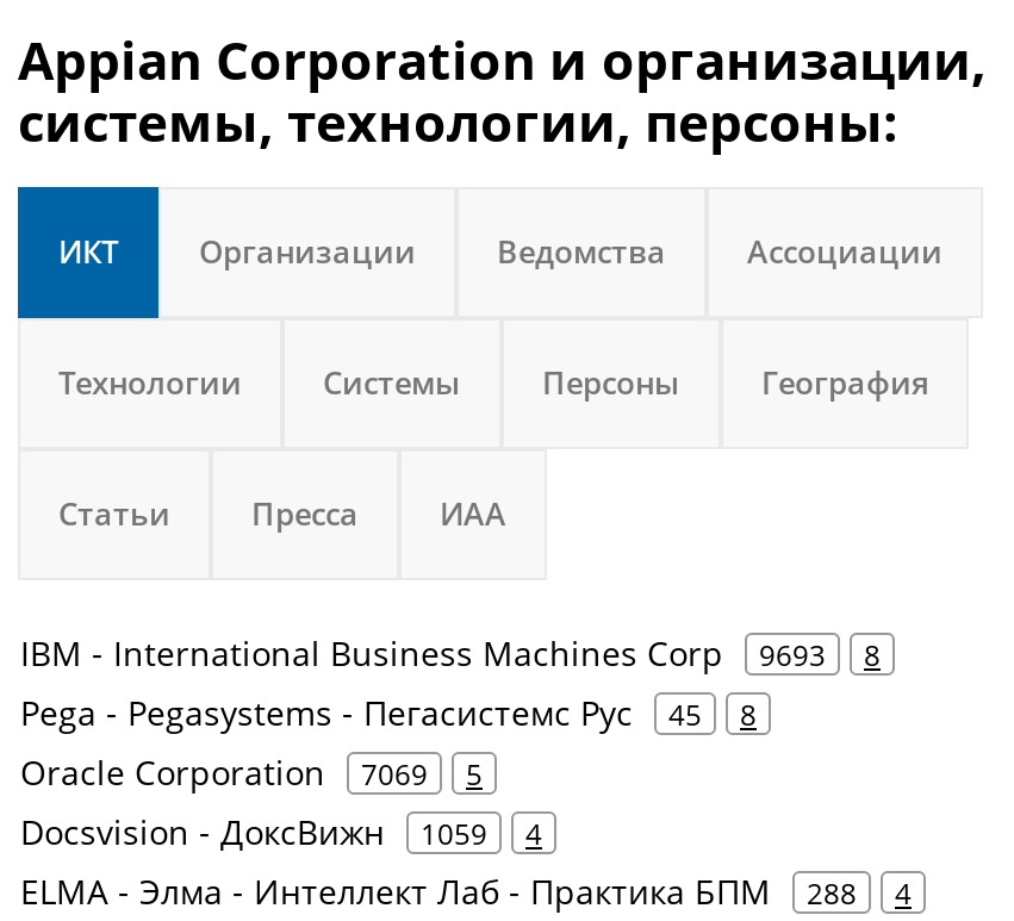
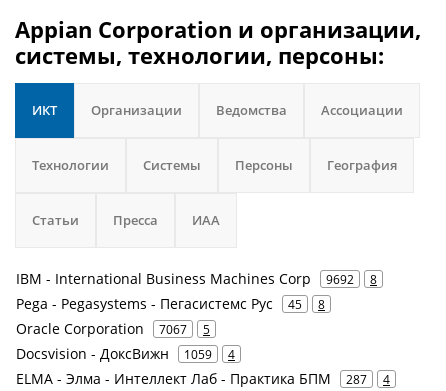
- IBM - International Business Machines Corp 9693 8
+ IBM - International Business Machines Corp 9692 8

- Oracle Corporation 7069 5
+ Oracle Corporation 7067 5

- ELMA - Элма - Интеллект Лаб - Практика БПМ 288 4
+ ELMA - Элма - Интеллект Лаб - Практика БПМ 287 4
